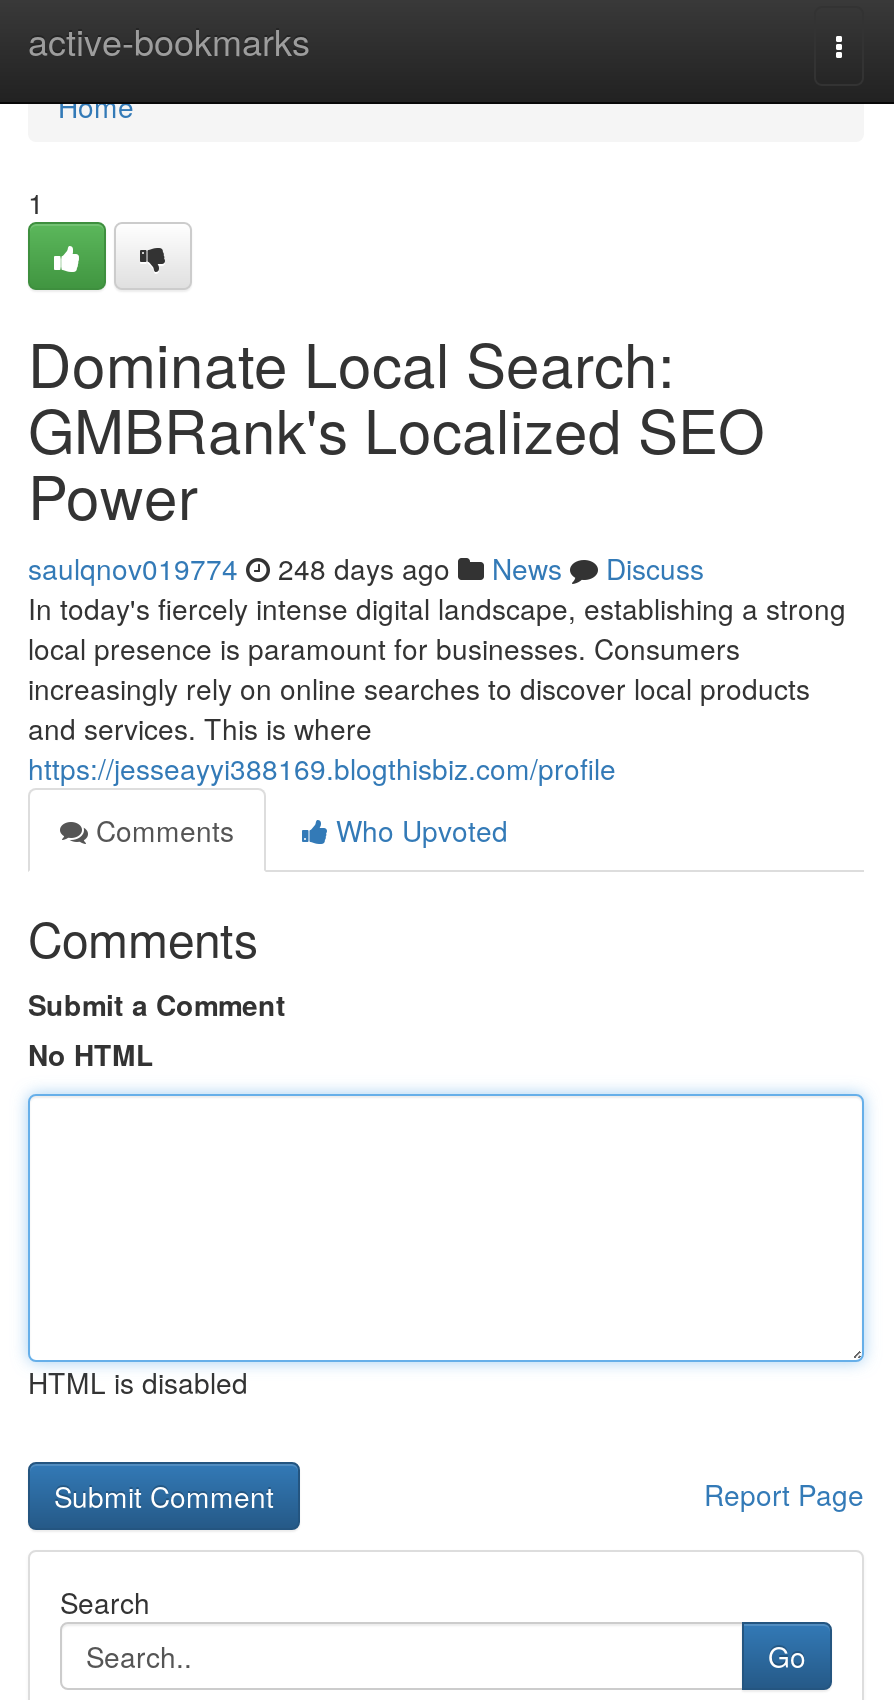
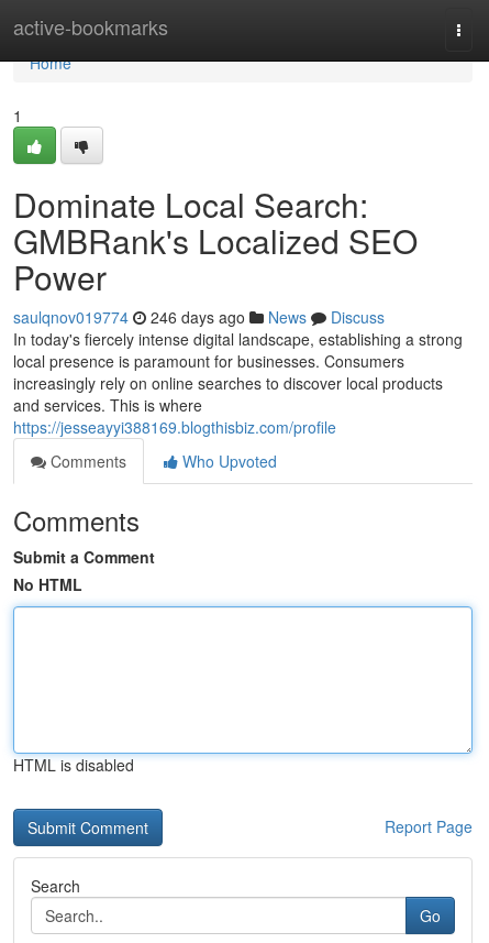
- saulqnov019774 248 days ago News Discuss
+ saulqnov019774 246 days ago News Discuss
